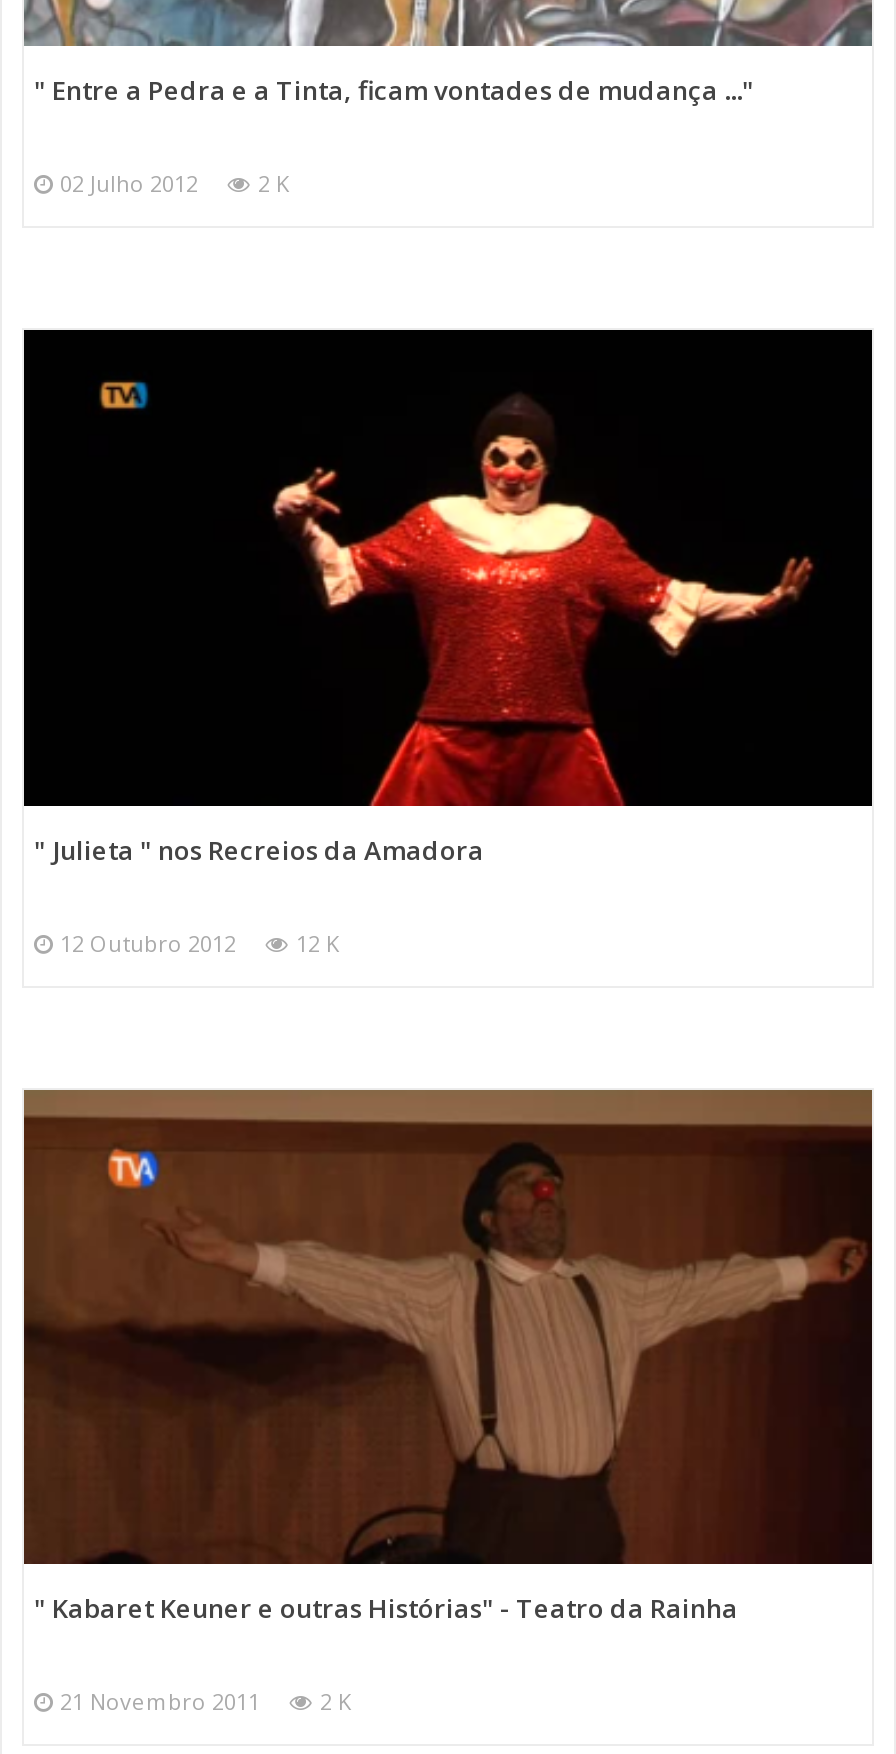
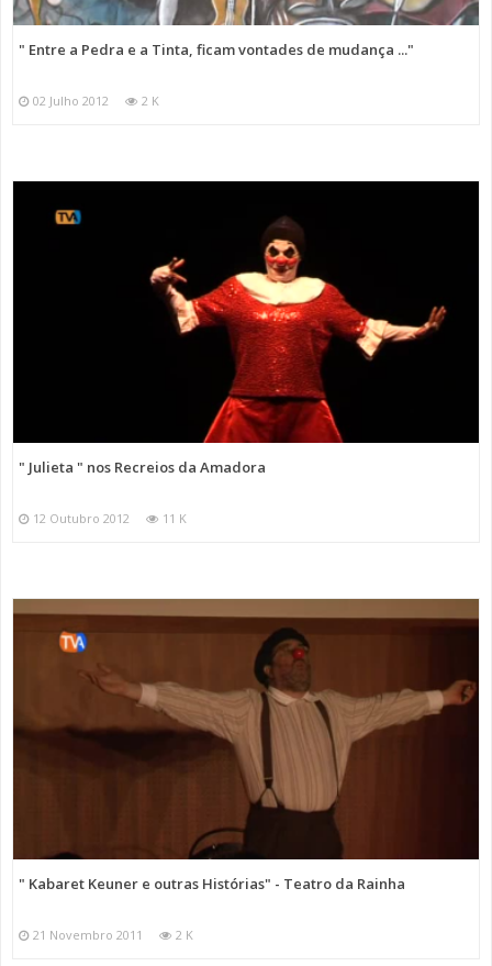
- 12 Outubro 2012 12 K
+ 12 Outubro 2012 11 K
